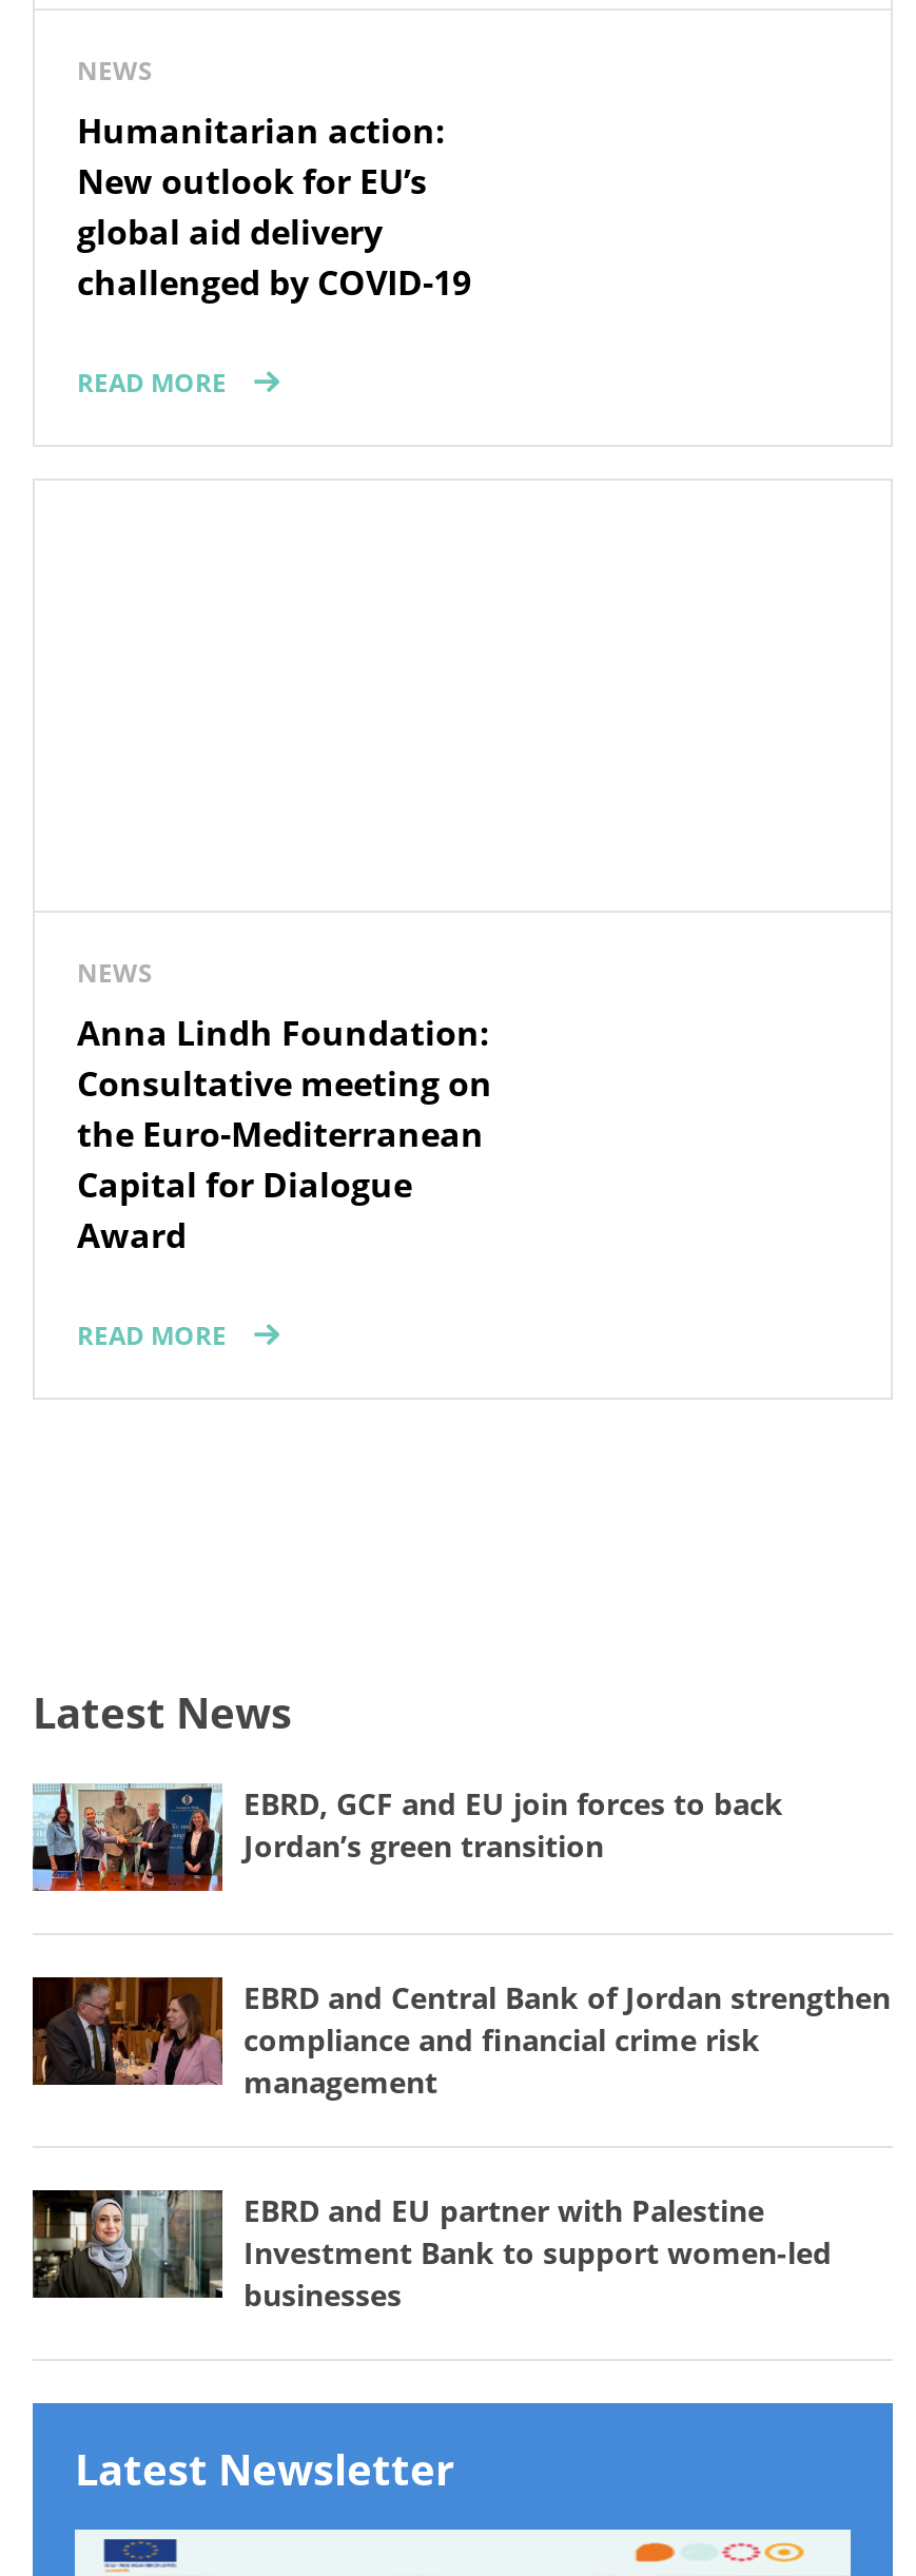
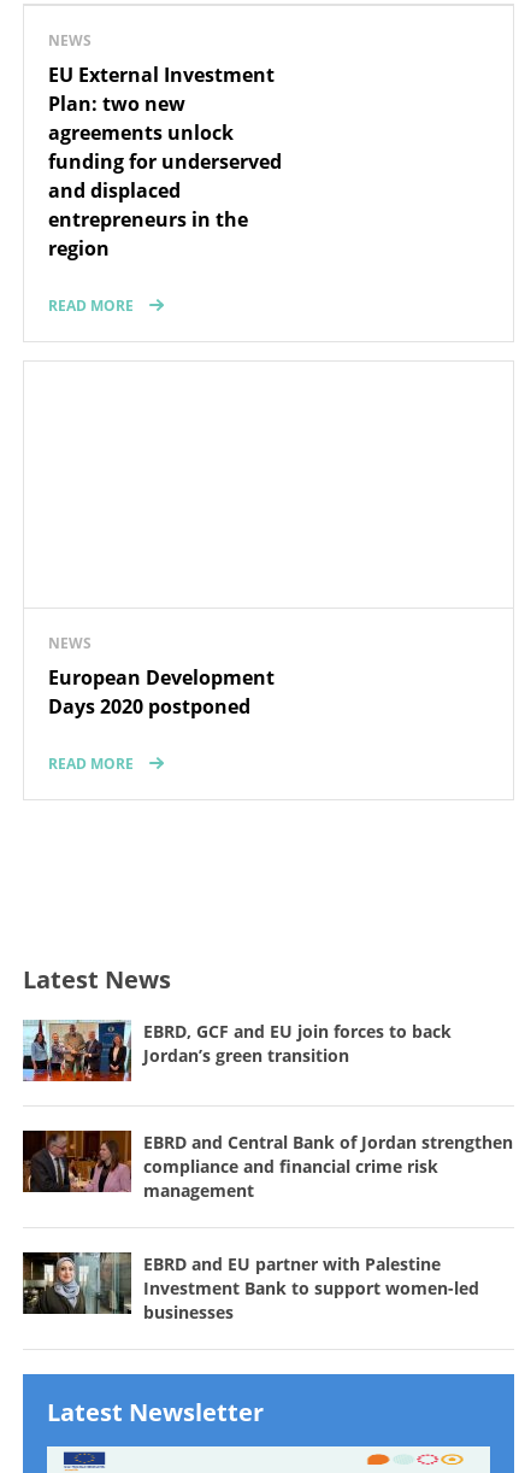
- Humanitarian action:
- New outlook for EU’s
- global aid delivery
- challenged by COVID-19
+ EU External Investment
+ Plan: two new
+ agreements unlock
+ funding for underserved
+ and displaced
+ entrepreneurs in the
+ region

moved down: READ MORE | NEWS

- Anna Lindh Foundation:
- Consultative meeting on
- the Euro-Mediterranean
- Capital for Dialogue
- Award
+ European Development
+ Days 2020 postponed
